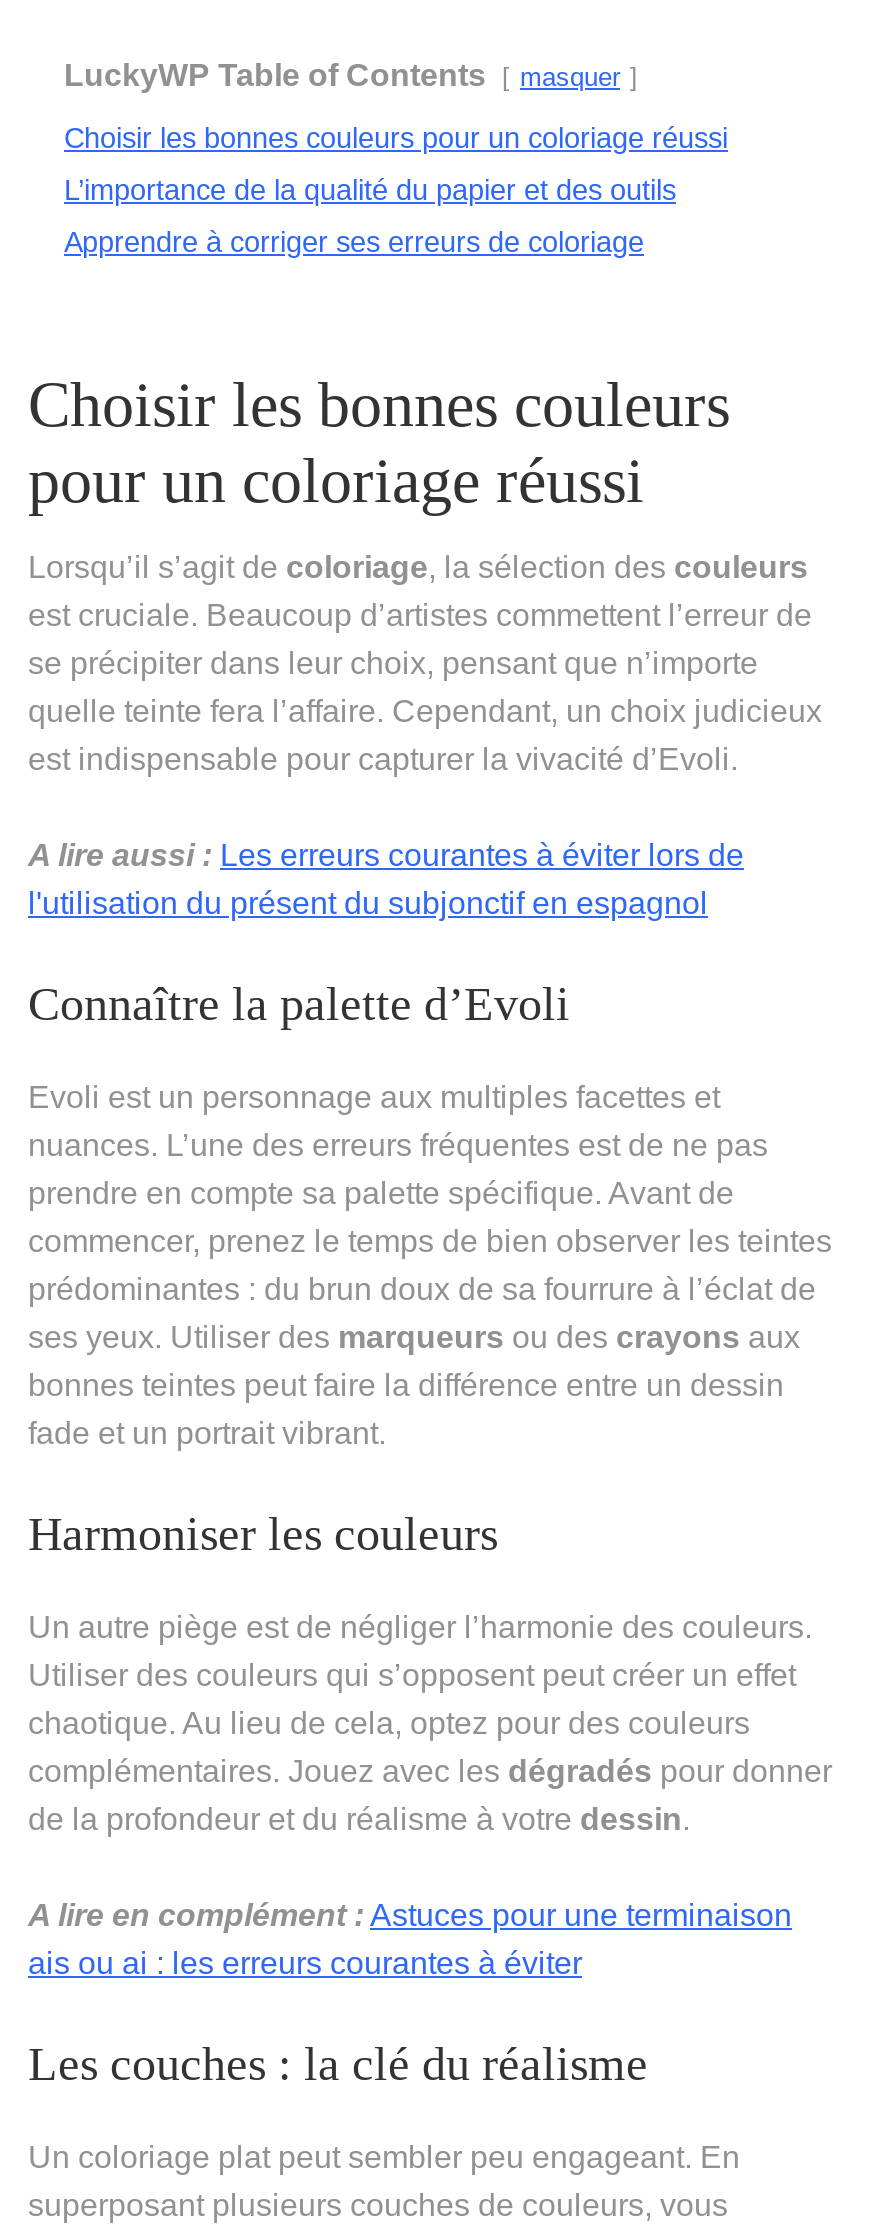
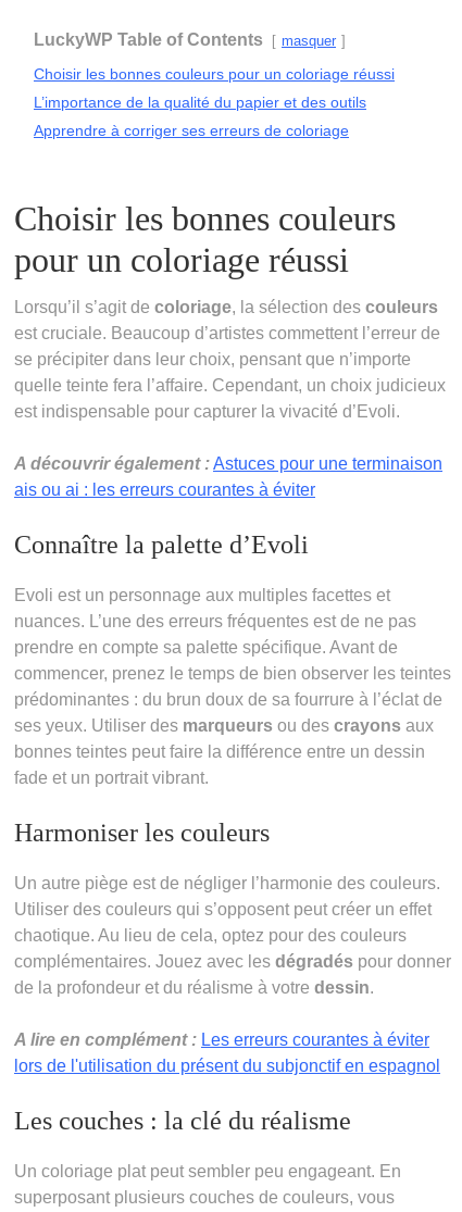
- A lire aussi : Les erreurs courantes à éviter lors de
- l'utilisation du présent du subjonctif en espagnol
+ A découvrir également : Astuces pour une terminaison

- A lire en complément : Astuces pour une terminaison
+ A lire en complément : Les erreurs courantes à éviter
+ lors de l'utilisation du présent du subjonctif en espagnol

moved up: ais ou ai : les erreurs courantes à éviter
